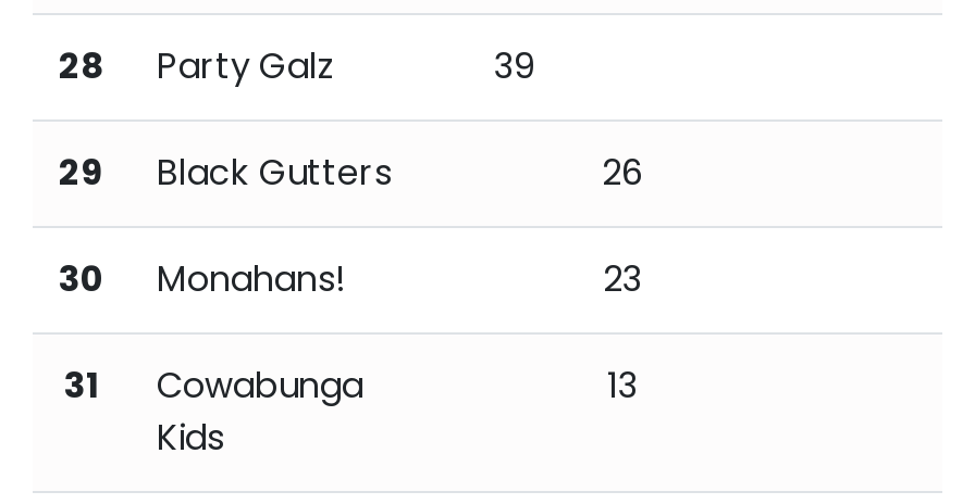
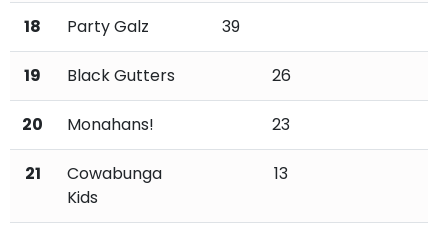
- 28 Party Galz
+ 18 Party Galz

- 29 Black Gutters
+ 19 Black Gutters

- 30 Monahans!
+ 20 Monahans!

- 31 Cowabunga
+ 21 Cowabunga
